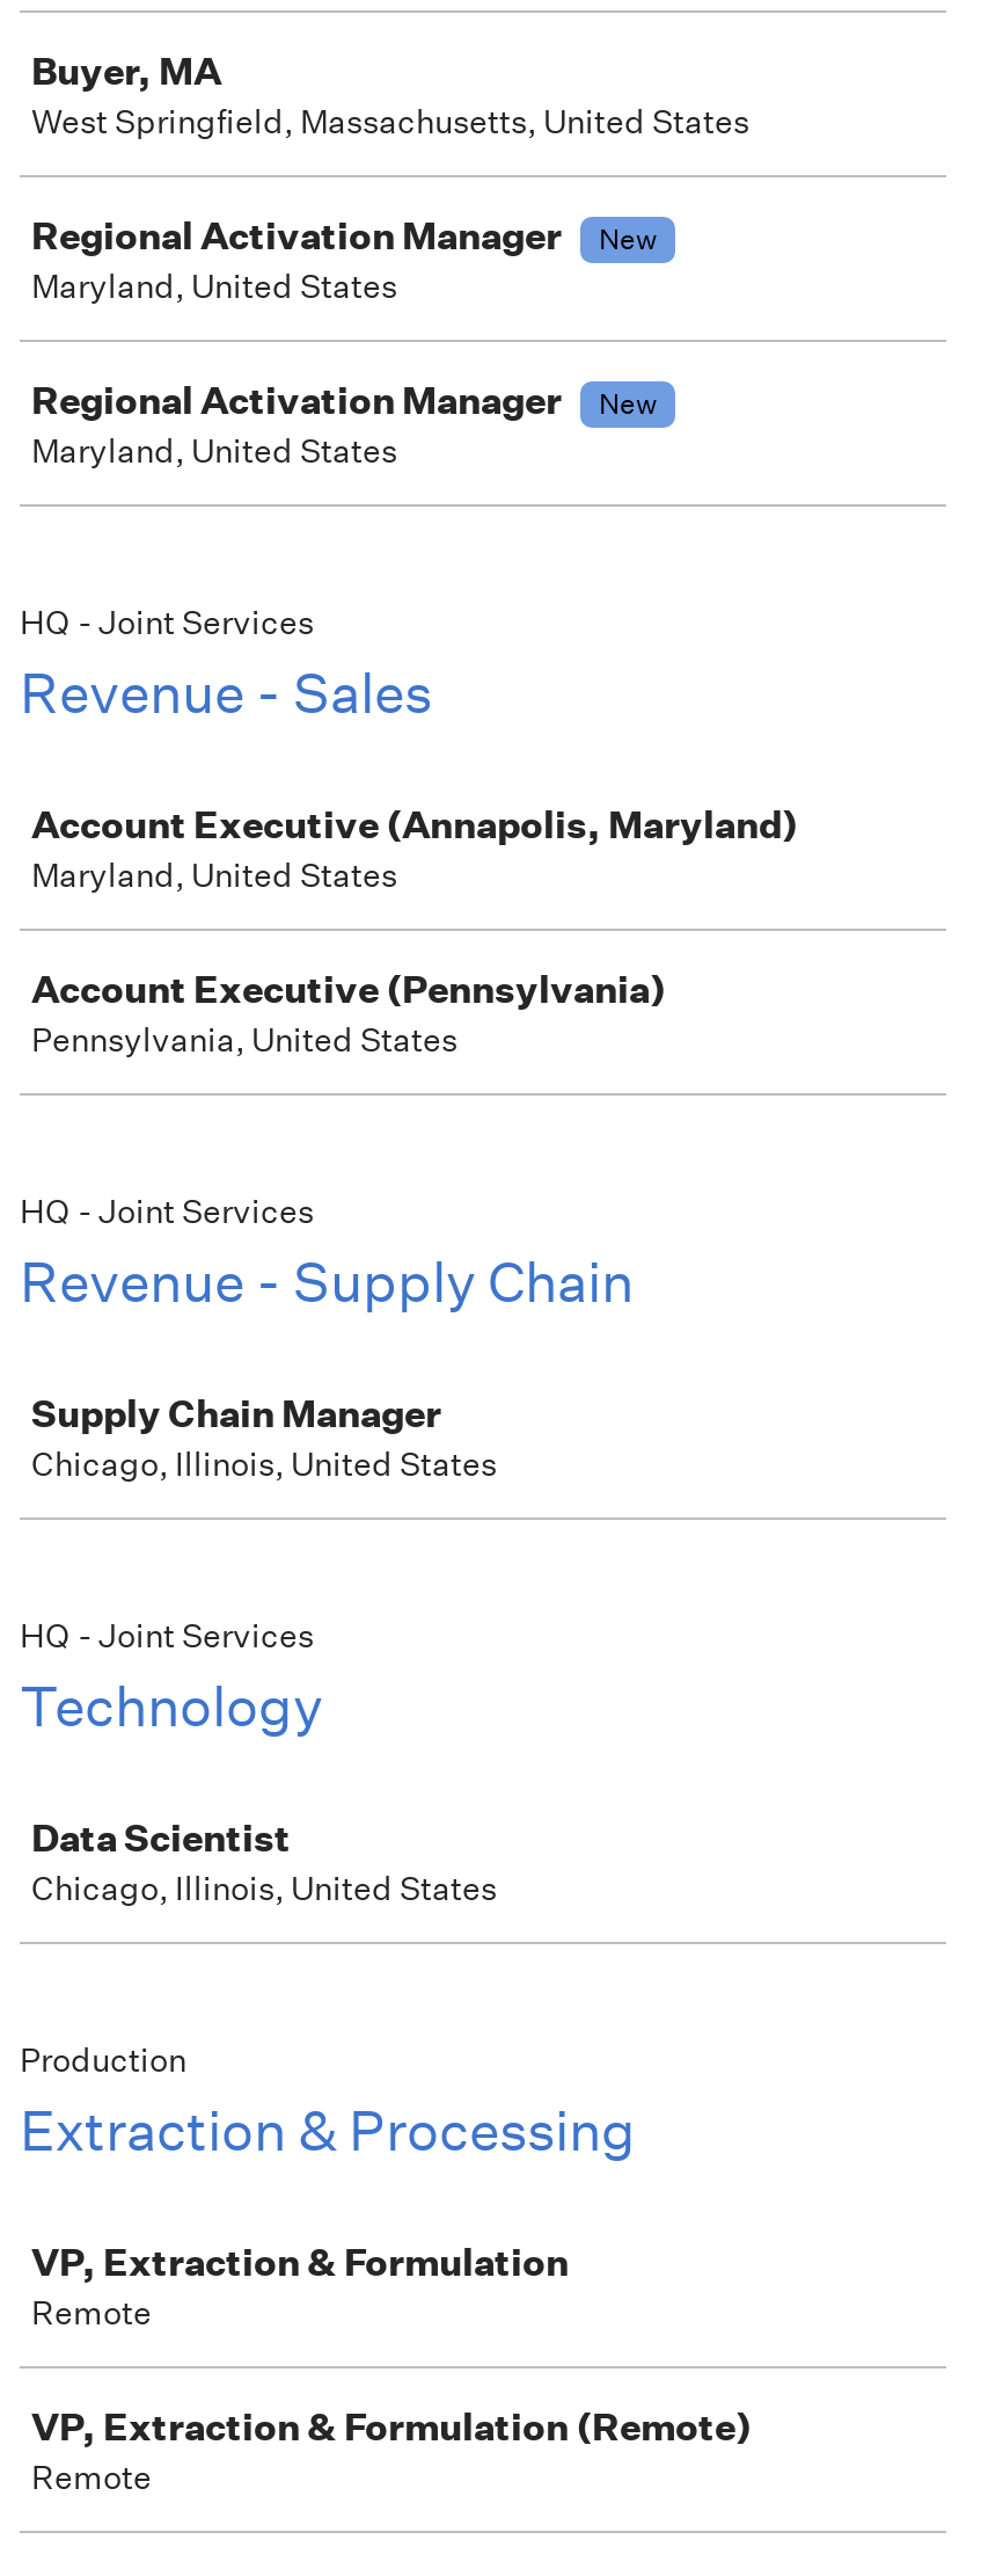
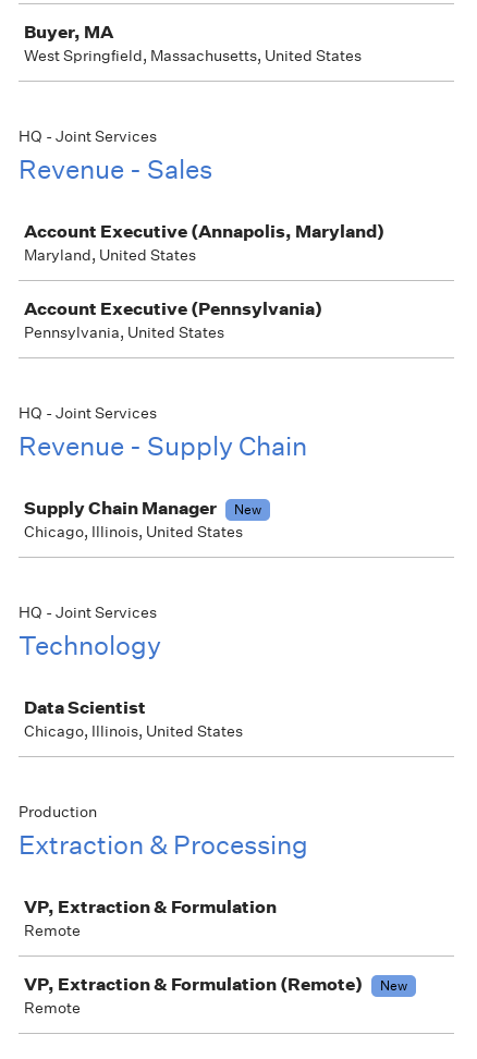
- Regional Activation Manager
- New
- Maryland, United States
- Regional Activation Manager
- New
- Maryland, United States

+ New

+ New
